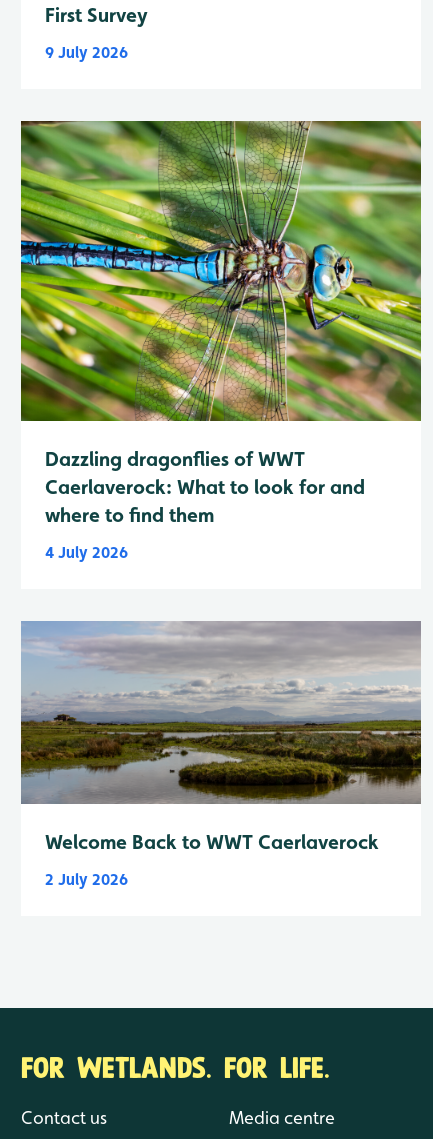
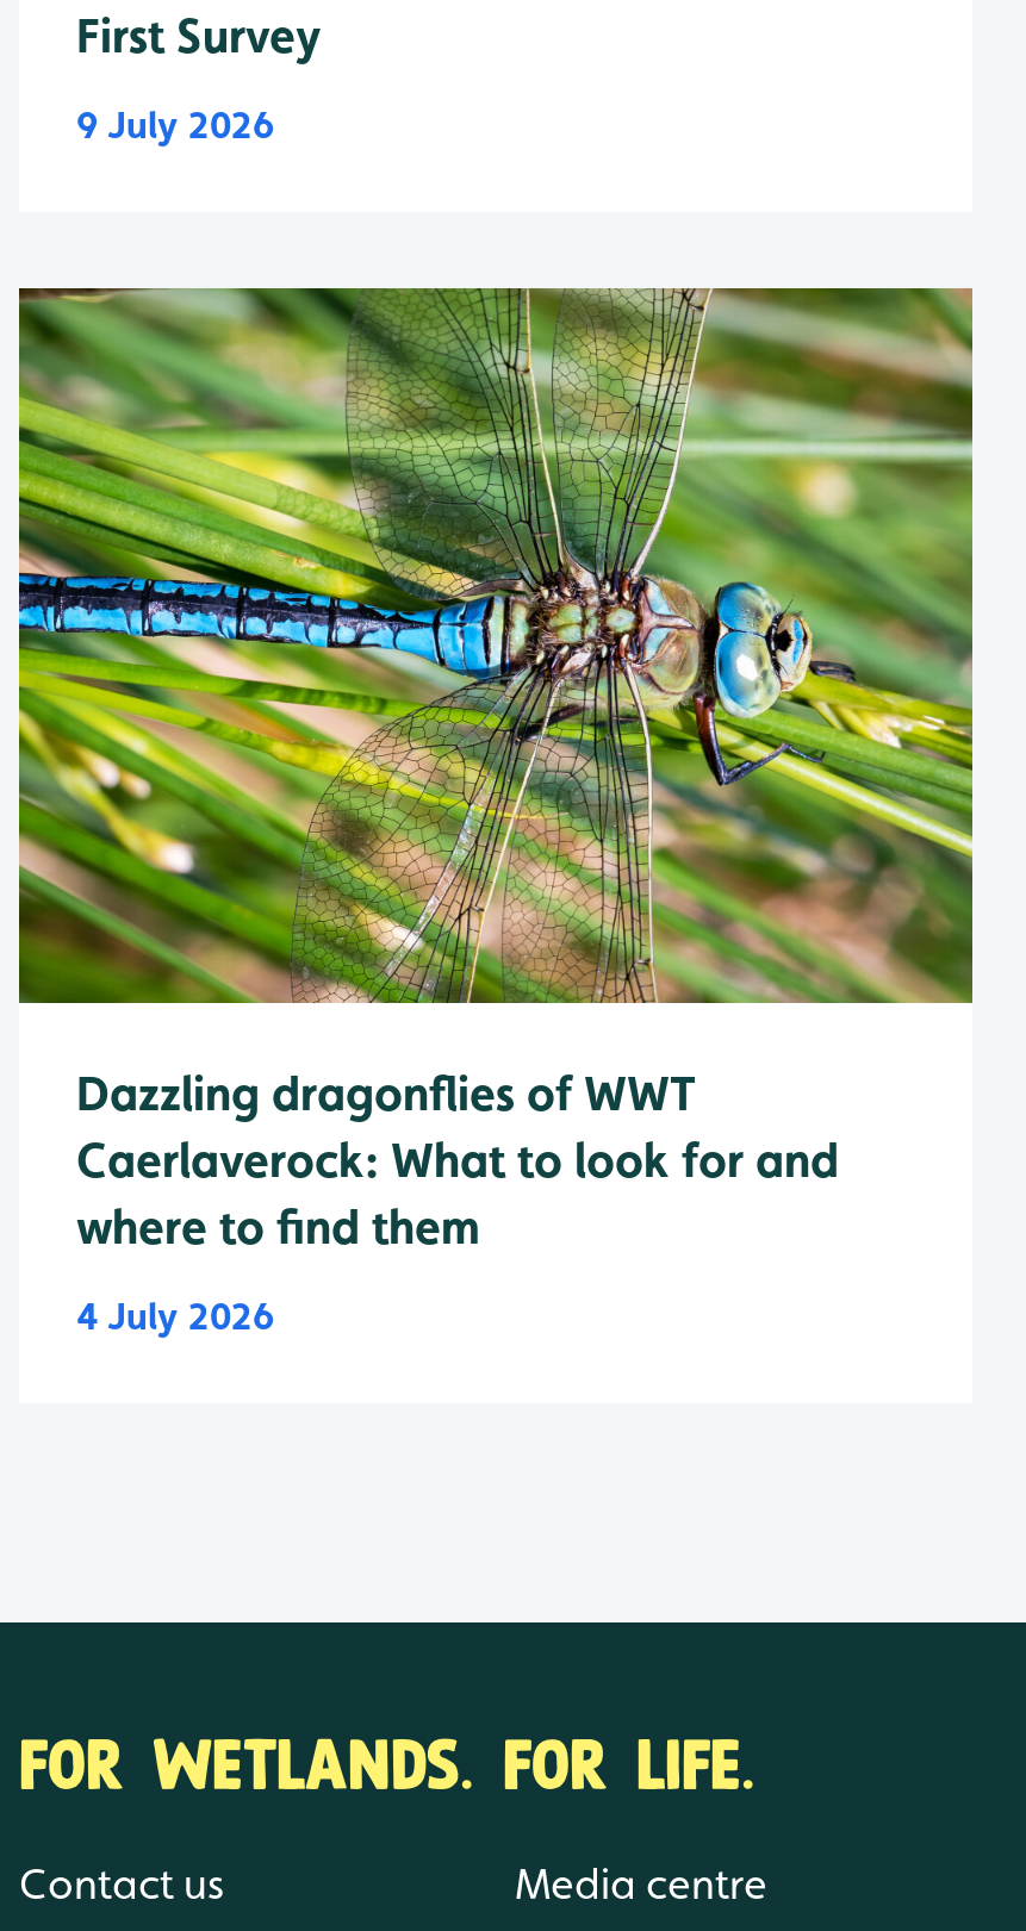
- [image]
- Welcome Back to WWT Caerlaverock
- 2 July 2026
